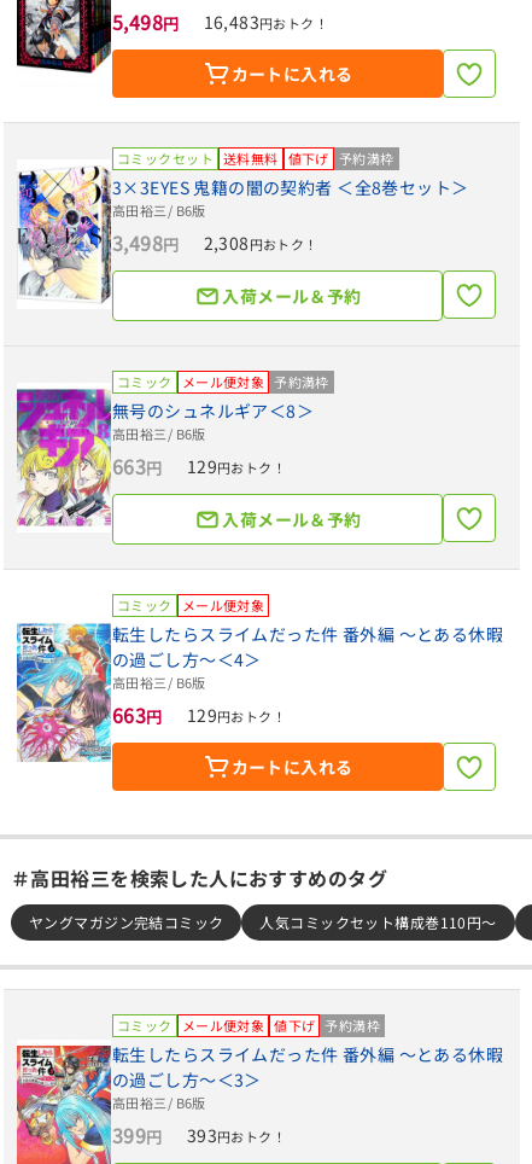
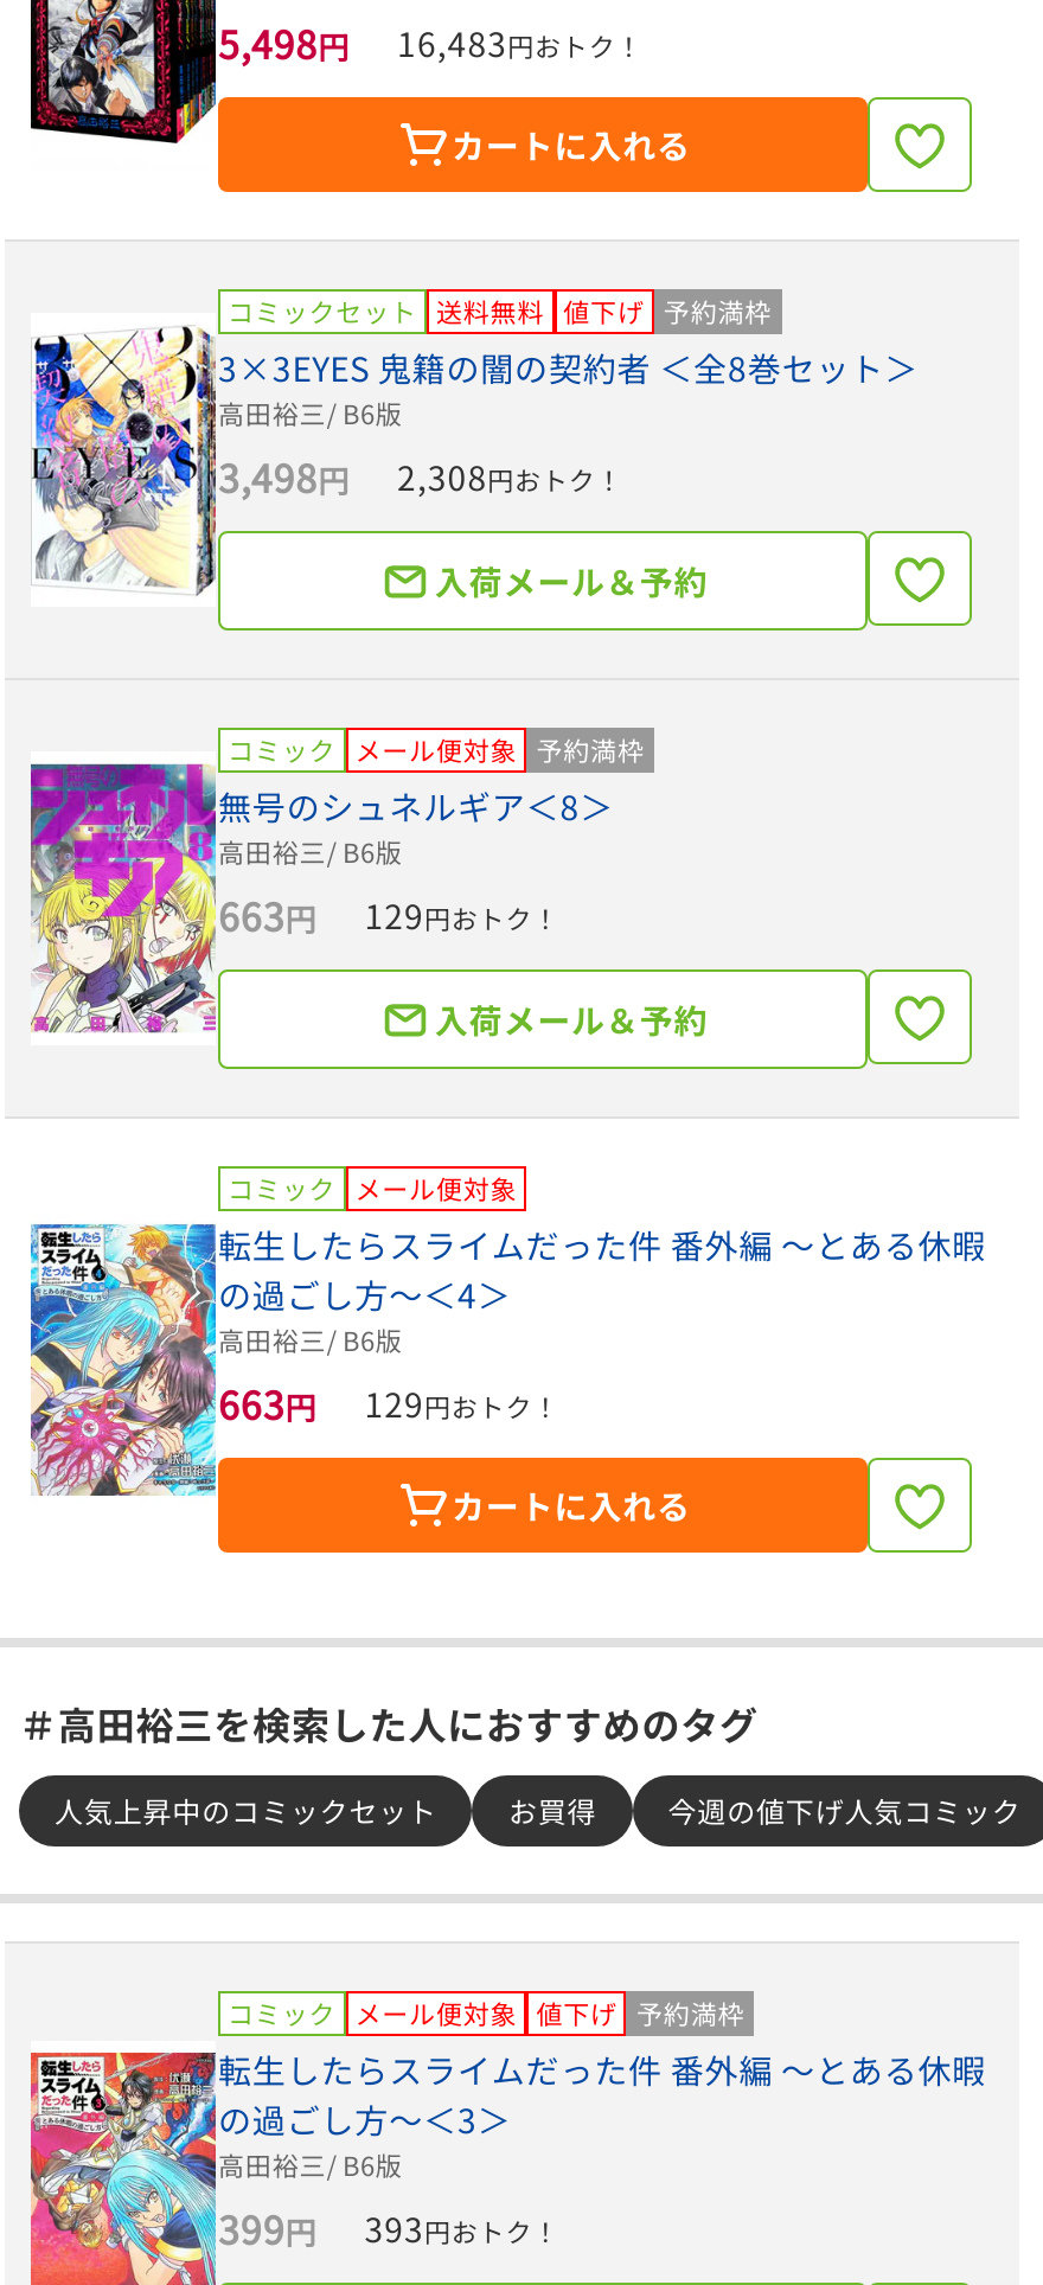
- ヤングマガジン完結コミック
- 人気コミックセット構成巻110円～
+ 人気上昇中のコミックセット
+ お買得
+ 今週の値下げ人気コミック
